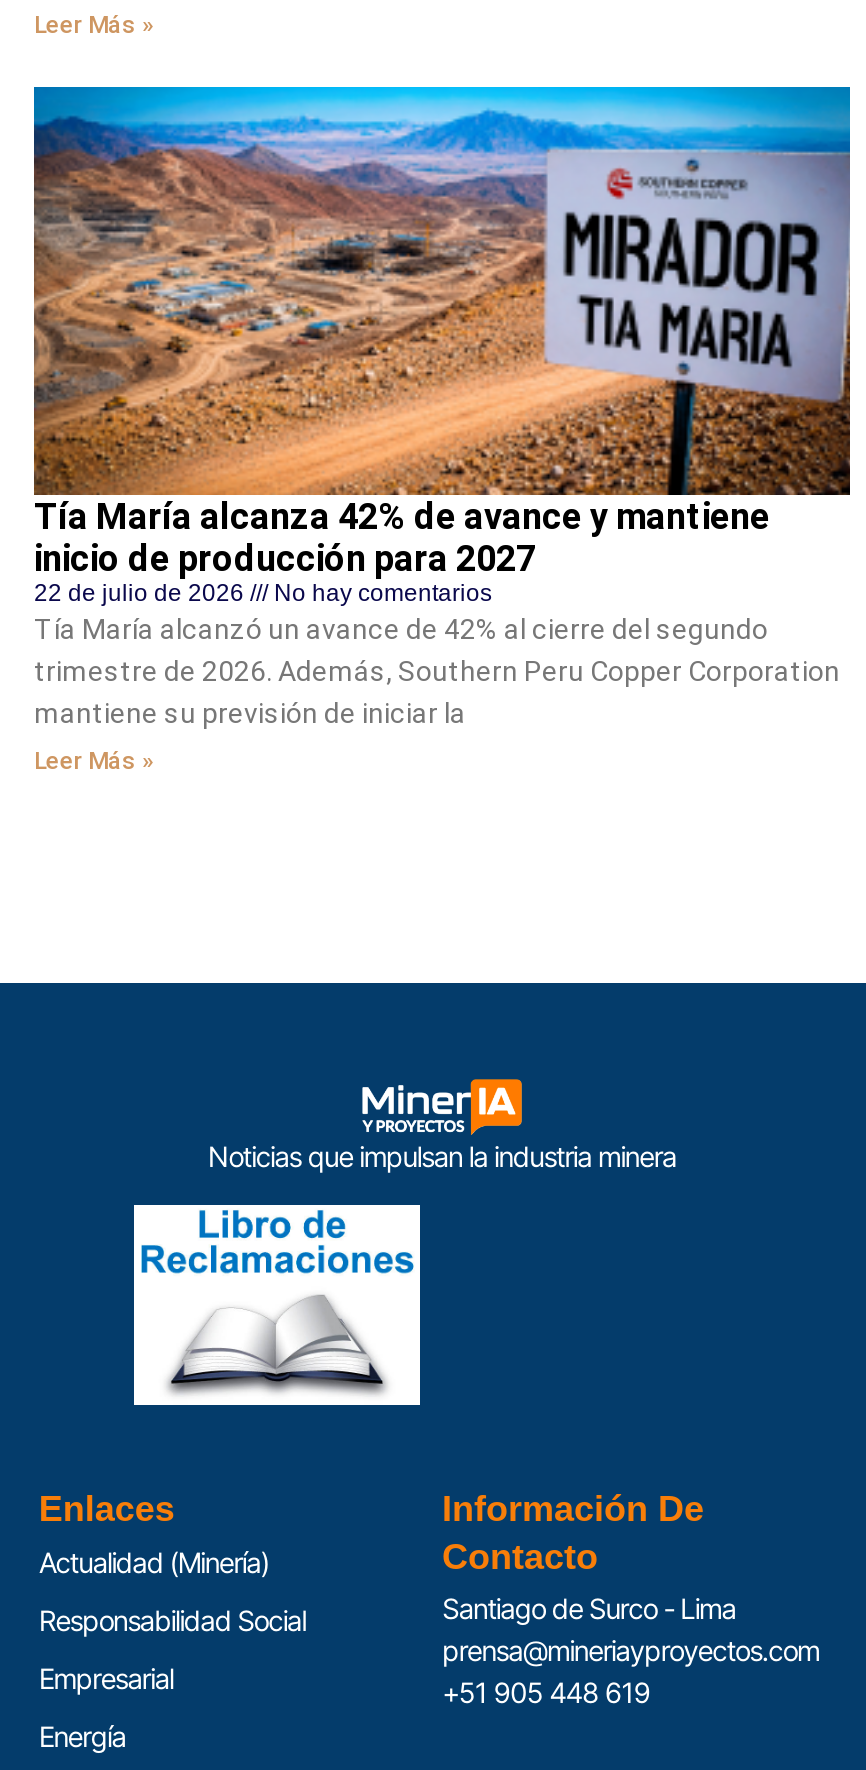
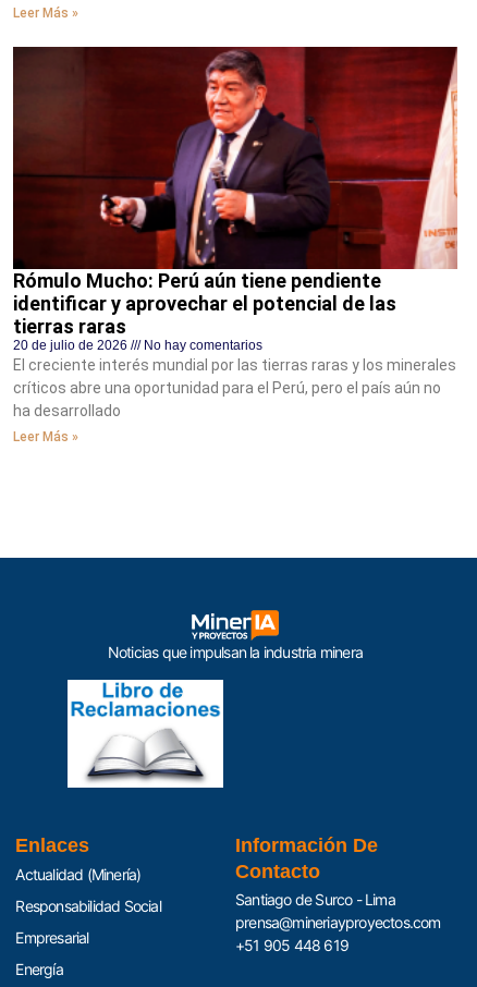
- [image]
- Tía María alcanza 42% de avance y mantiene
- inicio de producción para 2027
- 22 de julio de 2026
+ [image]
+ Rómulo Mucho: Perú aún tiene pendiente
+ identificar y aprovechar el potencial de las
+ tierras raras
+ 20 de julio de 2026

- Tía María alcanzó un avance de 42% al cierre del segundo
- trimestre de 2026. Además, Southern Peru Copper Corporation
- mantiene su previsión de iniciar la
+ El creciente interés mundial por las tierras raras y los minerales
+ críticos abre una oportunidad para el Perú, pero el país aún no
+ ha desarrollado
